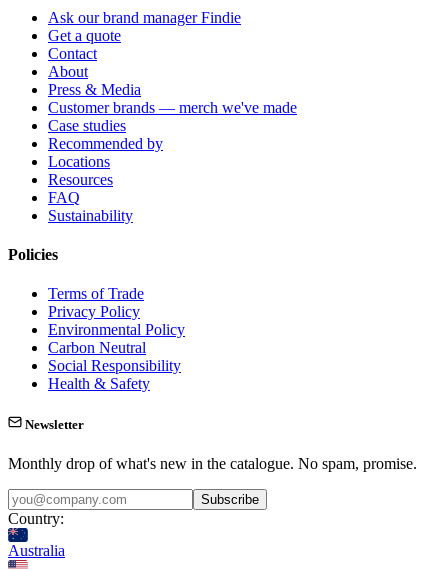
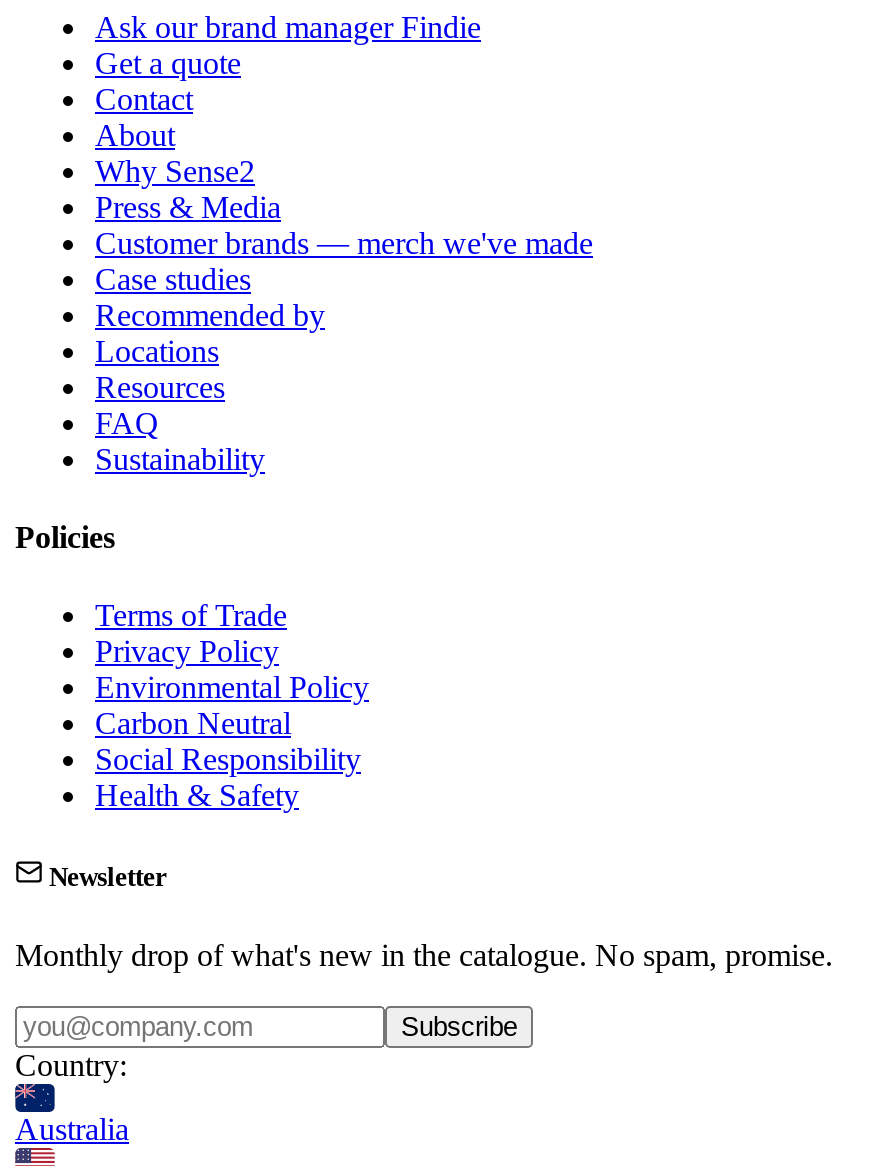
+ Why Sense2
